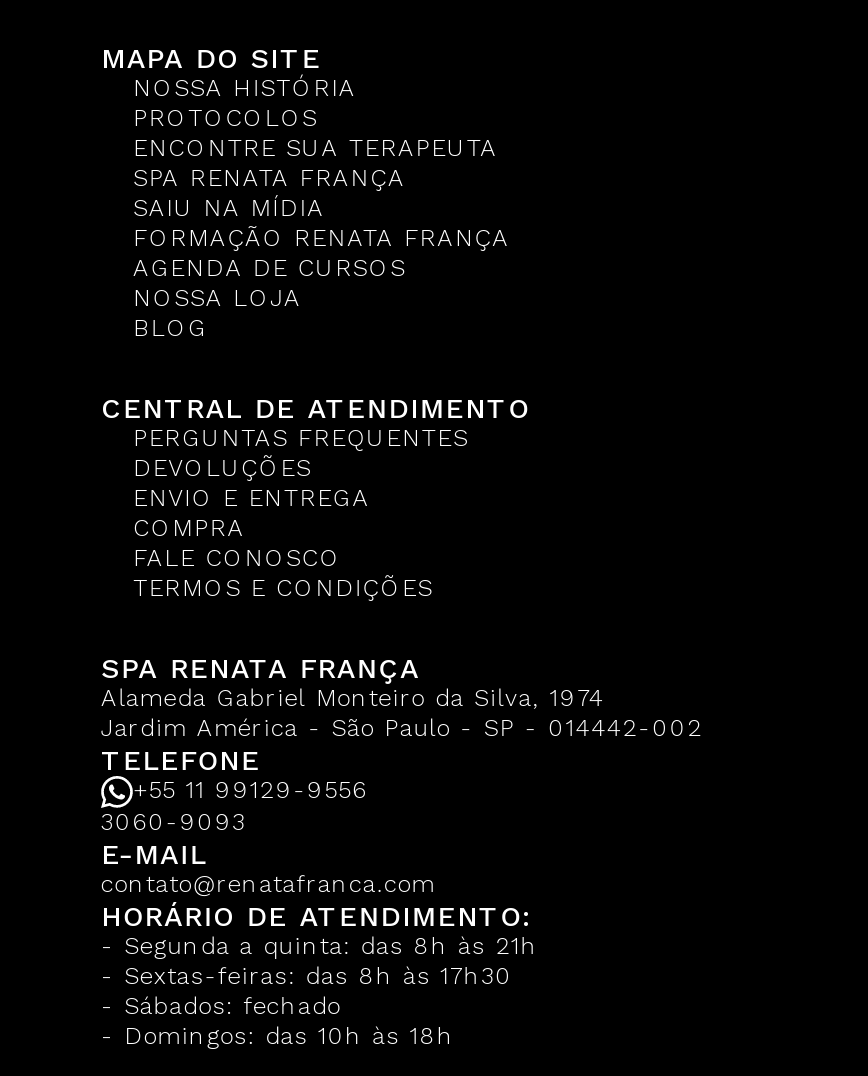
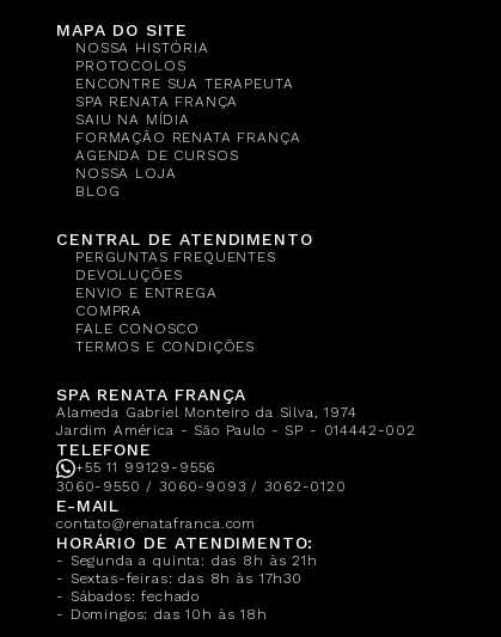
- 3060-9093
+ 3060-9550 / 3060-9093 / 3062-0120
